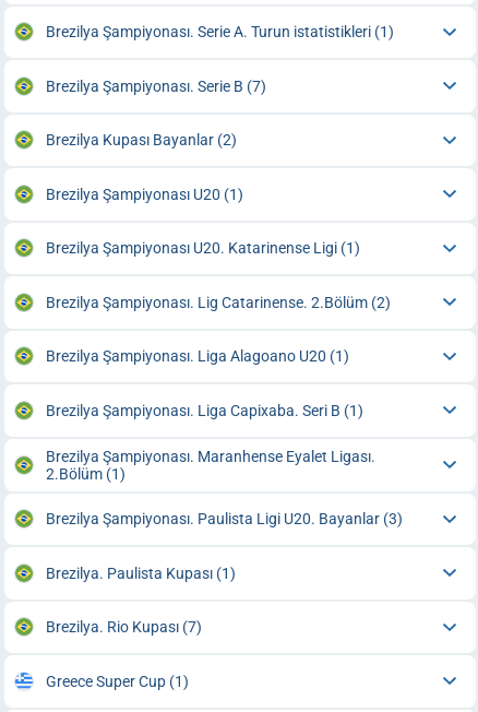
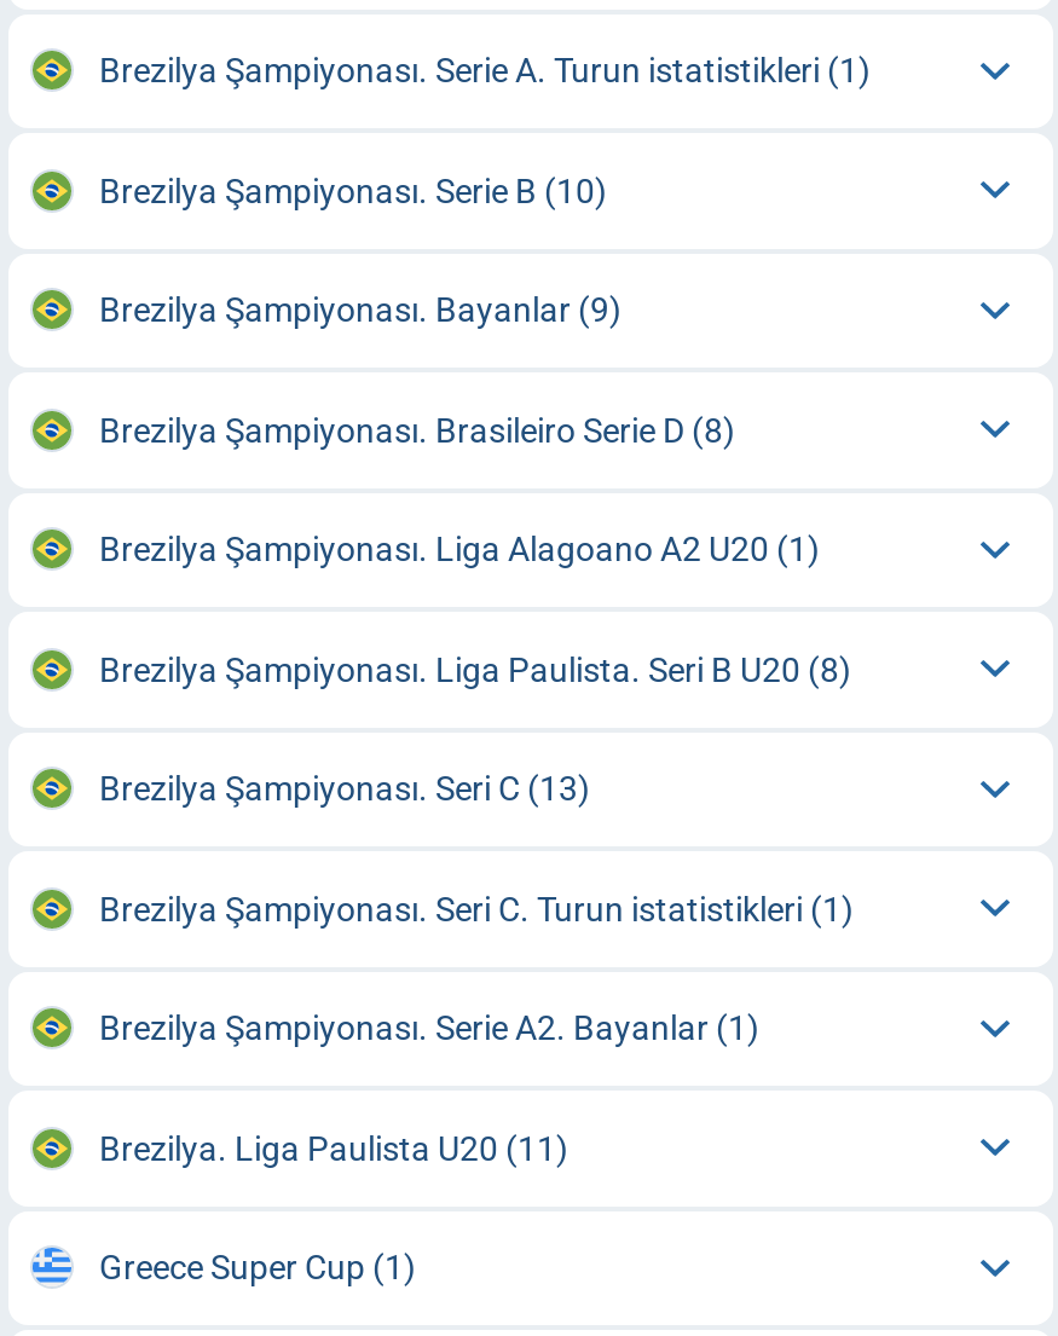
- Brezilya Şampiyonası. Serie B (7)
- Brezilya Kupası Bayanlar (2)
- Brezilya Şampiyonası U20 (1)
- Brezilya Şampiyonası U20. Katarinense Ligi (1)
- Brezilya Şampiyonası. Lig Catarinense. 2.Bölüm (2)
- Brezilya Şampiyonası. Liga Alagoano U20 (1)
- Brezilya Şampiyonası. Liga Capixaba. Seri B (1)
- Brezilya Şampiyonası. Maranhense Eyalet Ligası.
- 2.Bölüm (1)
- Brezilya Şampiyonası. Paulista Ligi U20. Bayanlar (3)
- Brezilya. Paulista Kupası (1)
- Brezilya. Rio Kupası (7)
+ Brezilya Şampiyonası. Serie B (10)
+ Brezilya Şampiyonası. Bayanlar (9)
+ Brezilya Şampiyonası. Brasileiro Serie D (8)
+ Brezilya Şampiyonası. Liga Alagoano A2 U20 (1)
+ Brezilya Şampiyonası. Liga Paulista. Seri B U20 (8)
+ Brezilya Şampiyonası. Seri C (13)
+ Brezilya Şampiyonası. Seri C. Turun istatistikleri (1)
+ Brezilya Şampiyonası. Serie A2. Bayanlar (1)
+ Brezilya. Liga Paulista U20 (11)
